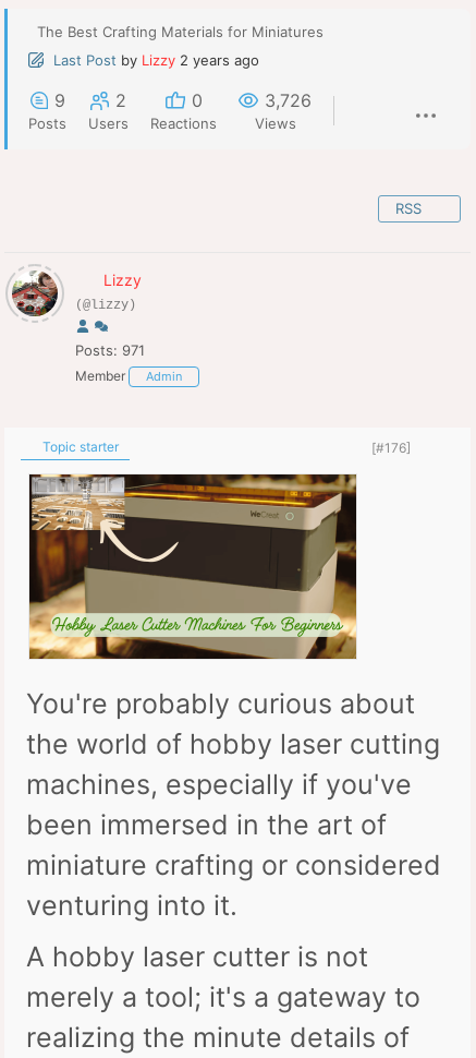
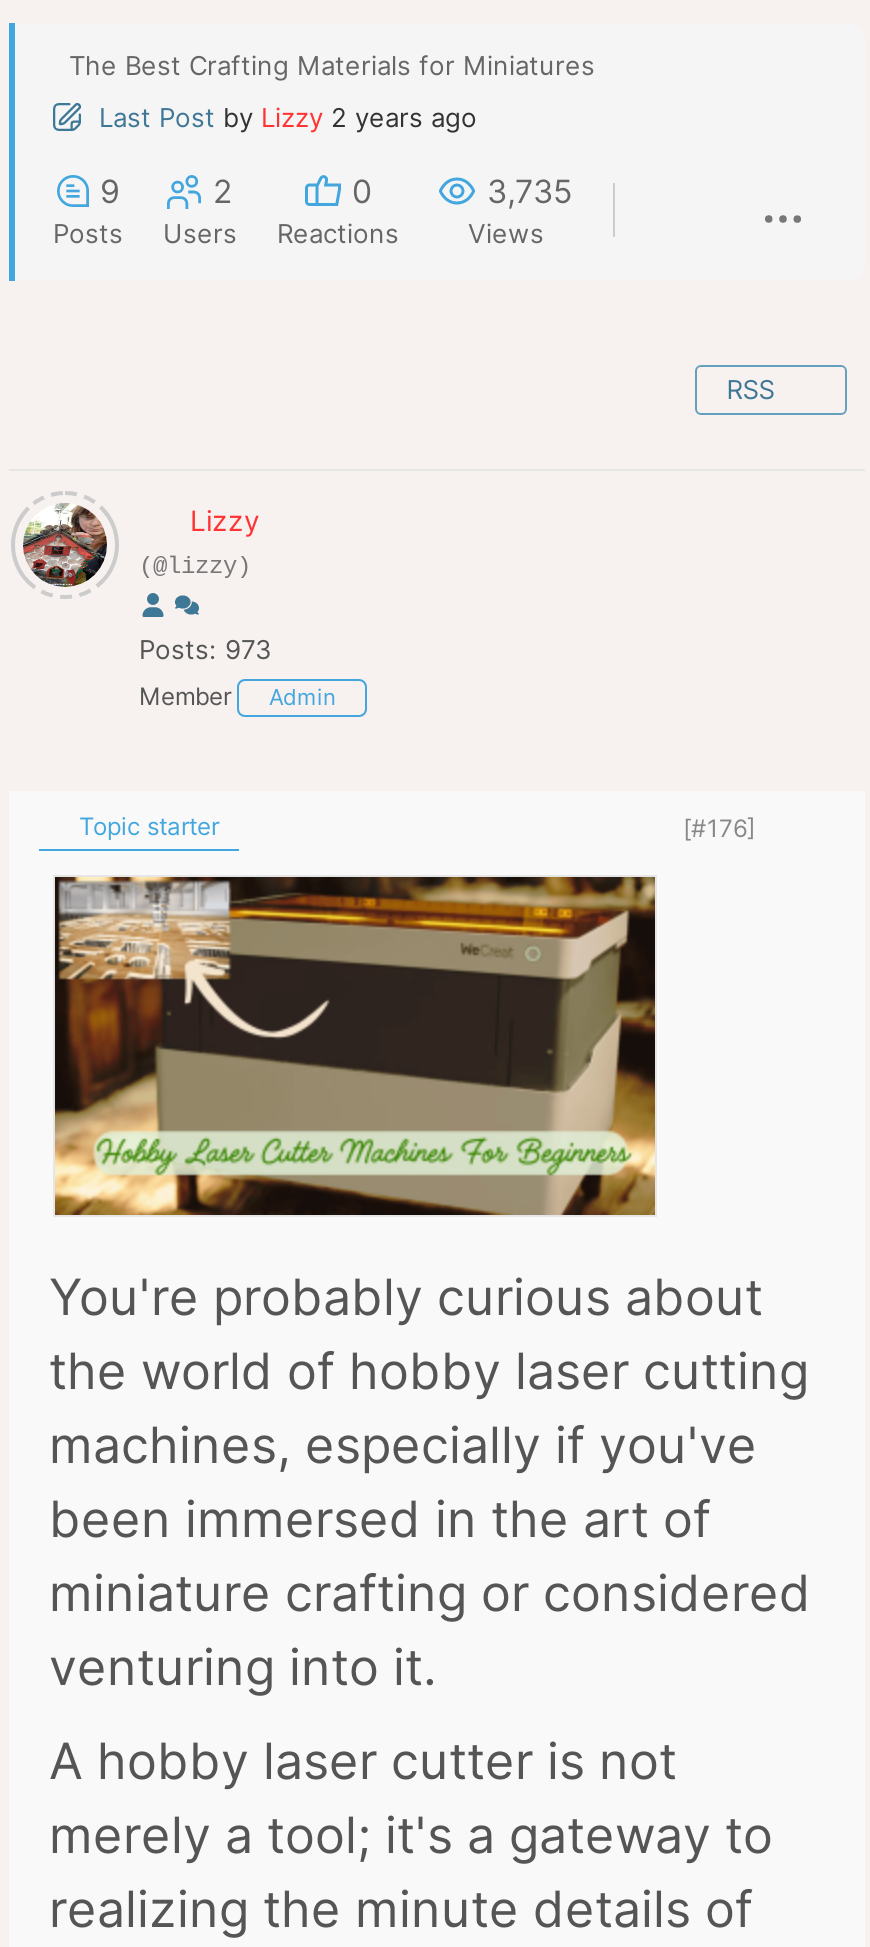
- 3,726
+ 3,735

- Posts: 971
+ Posts: 973
